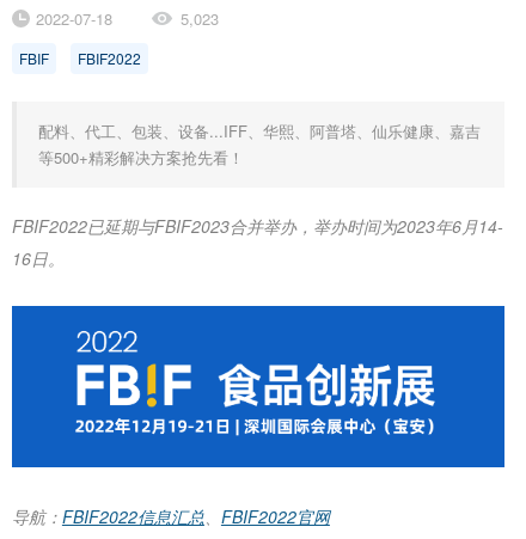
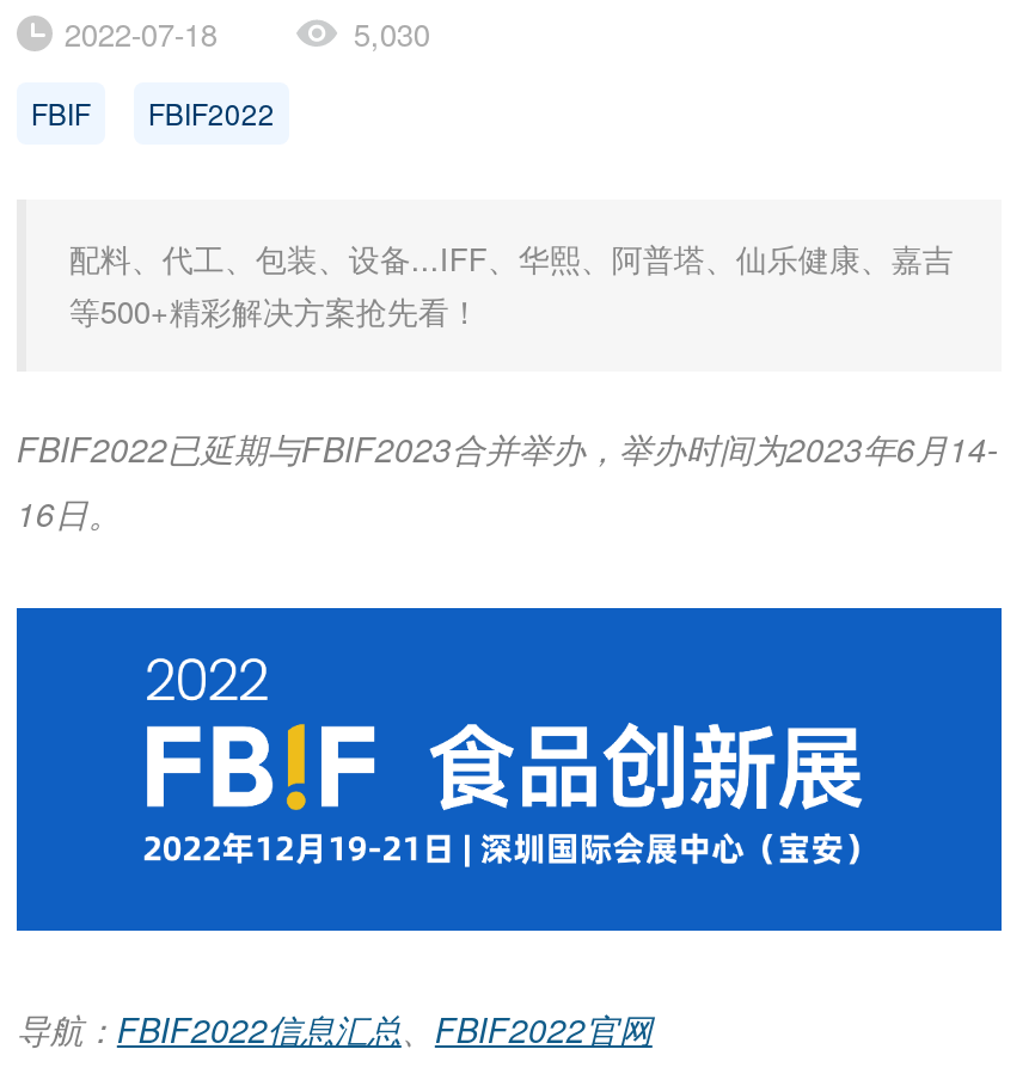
- 5,023
+ 5,030
